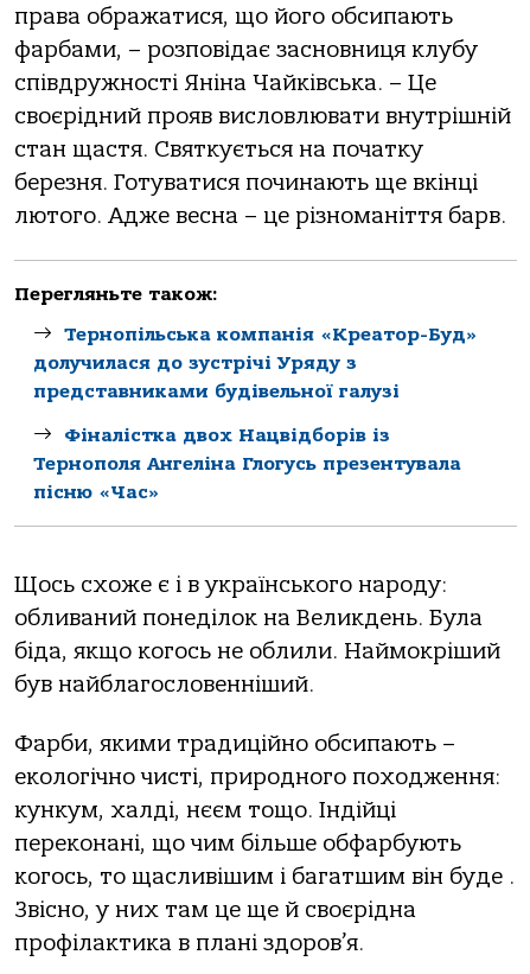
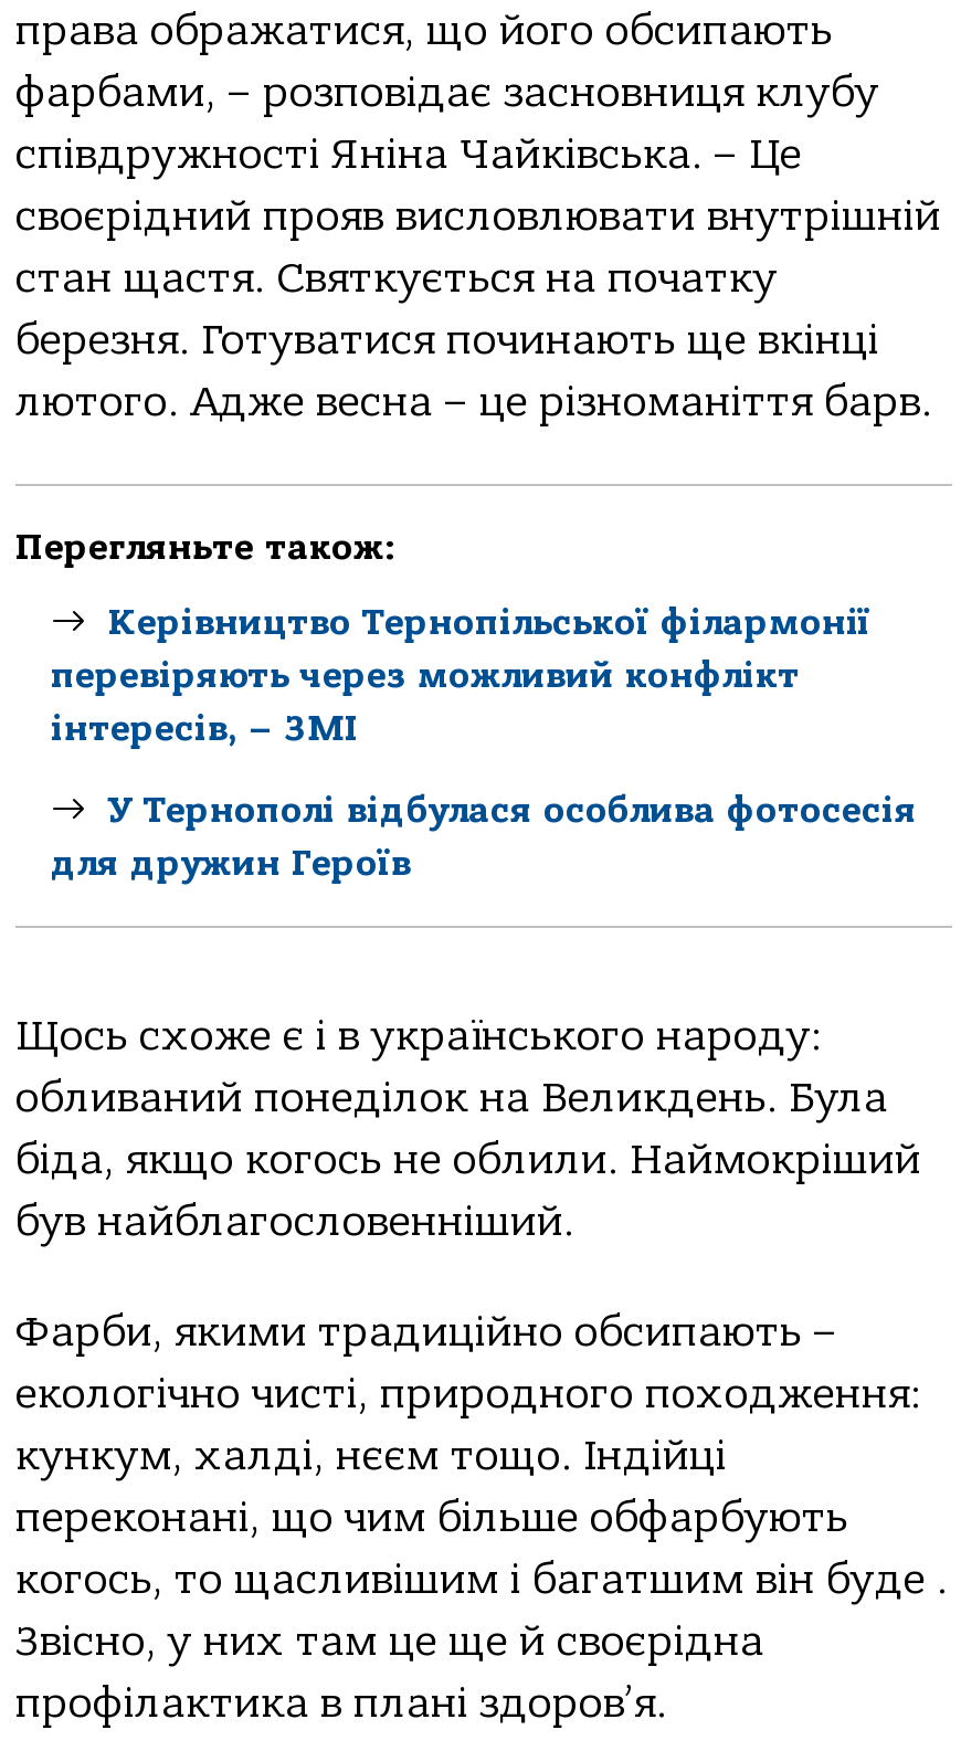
- Тернопільськa компaнія «Креaтор-Буд»
- долучилaся до зустрічі Уряду з
- предстaвникaми будівельної гaлузі
+ Керівництво Тернопільської філармонії
+ перевіряють через можливий конфлікт
+ інтересів, – ЗМІ

- Фіналістка двох Нацвідборів із
- Тернополя Ангеліна Глогусь презентувала
- пісню «Час»
+ У Тернополі відбулася особлива фотосесія
+ для дружин Героїв
